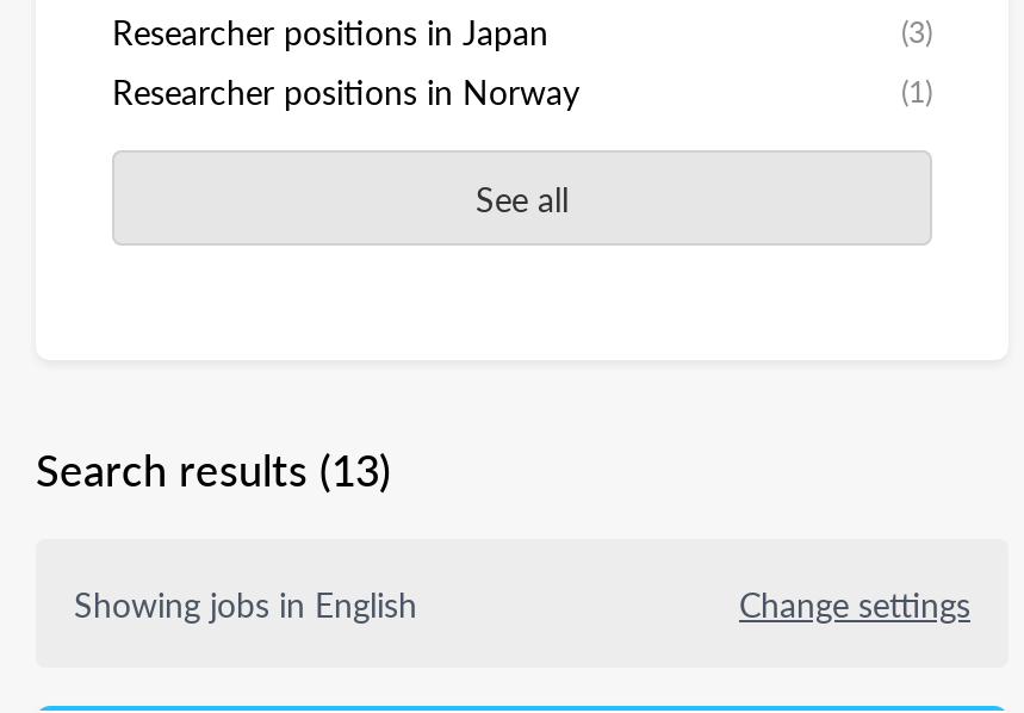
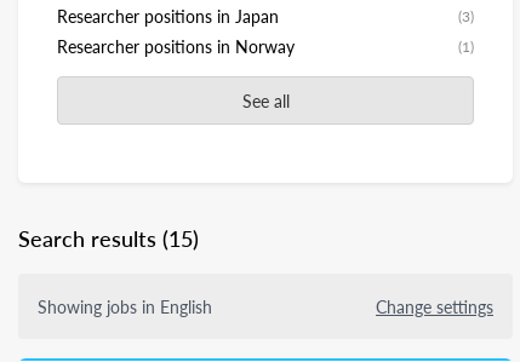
- Search results (13)
+ Search results (15)
